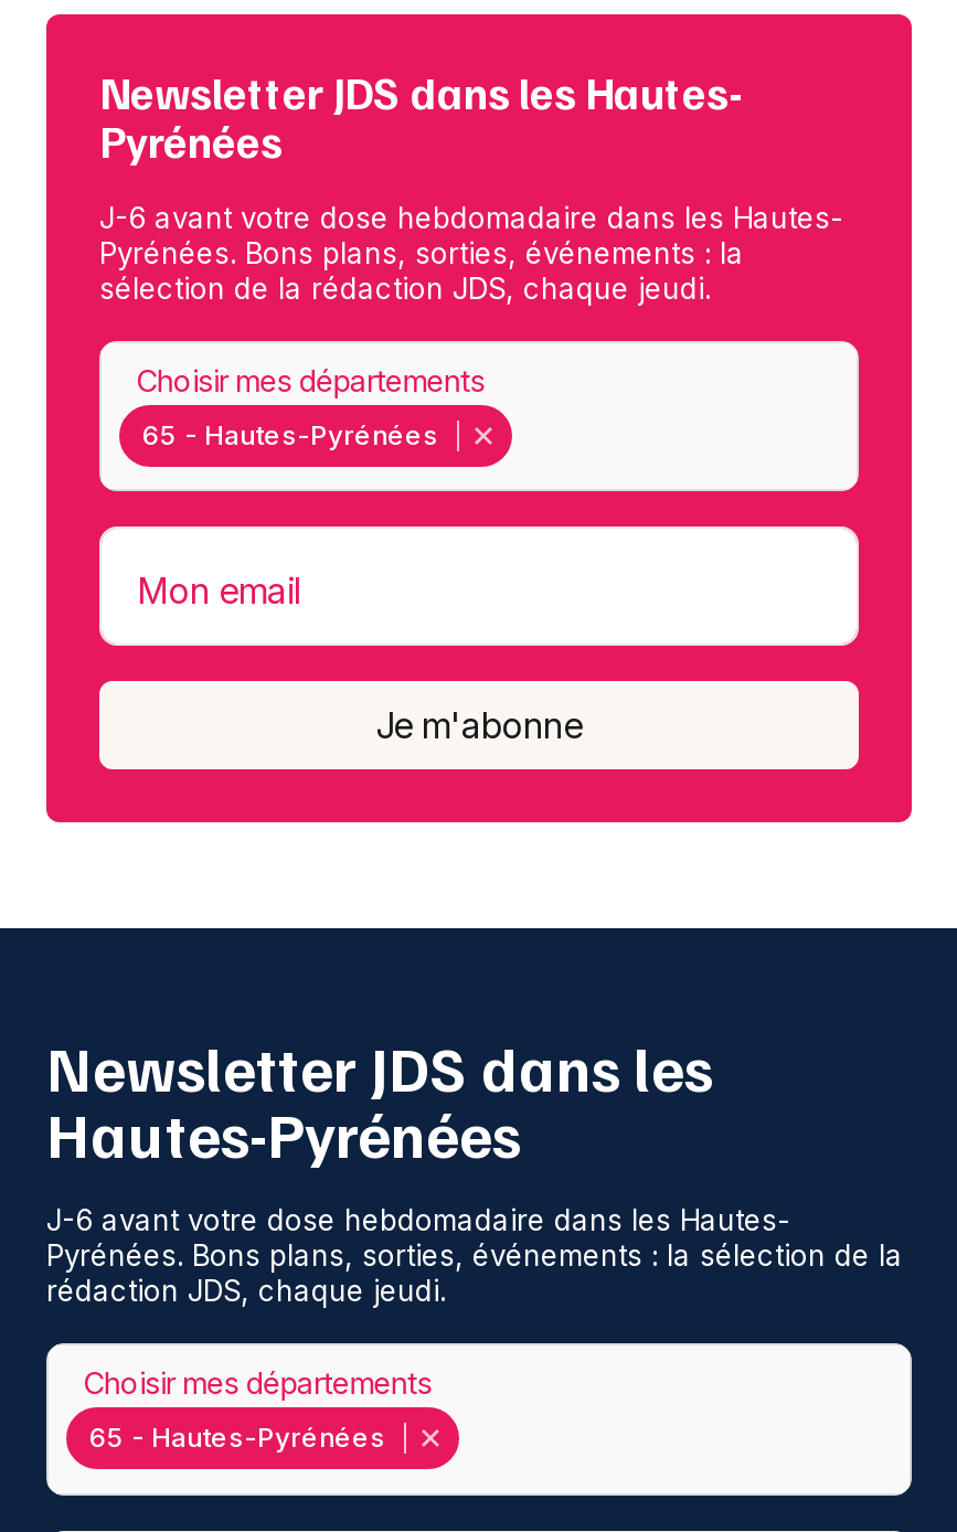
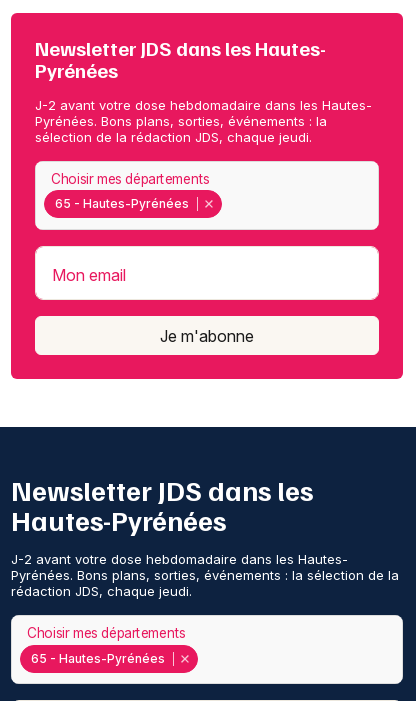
- J-6 avant votre dose hebdomadaire dans les Hautes-
+ J-2 avant votre dose hebdomadaire dans les Hautes-

- J-6 avant votre dose hebdomadaire dans les Hautes-
+ J-2 avant votre dose hebdomadaire dans les Hautes-
